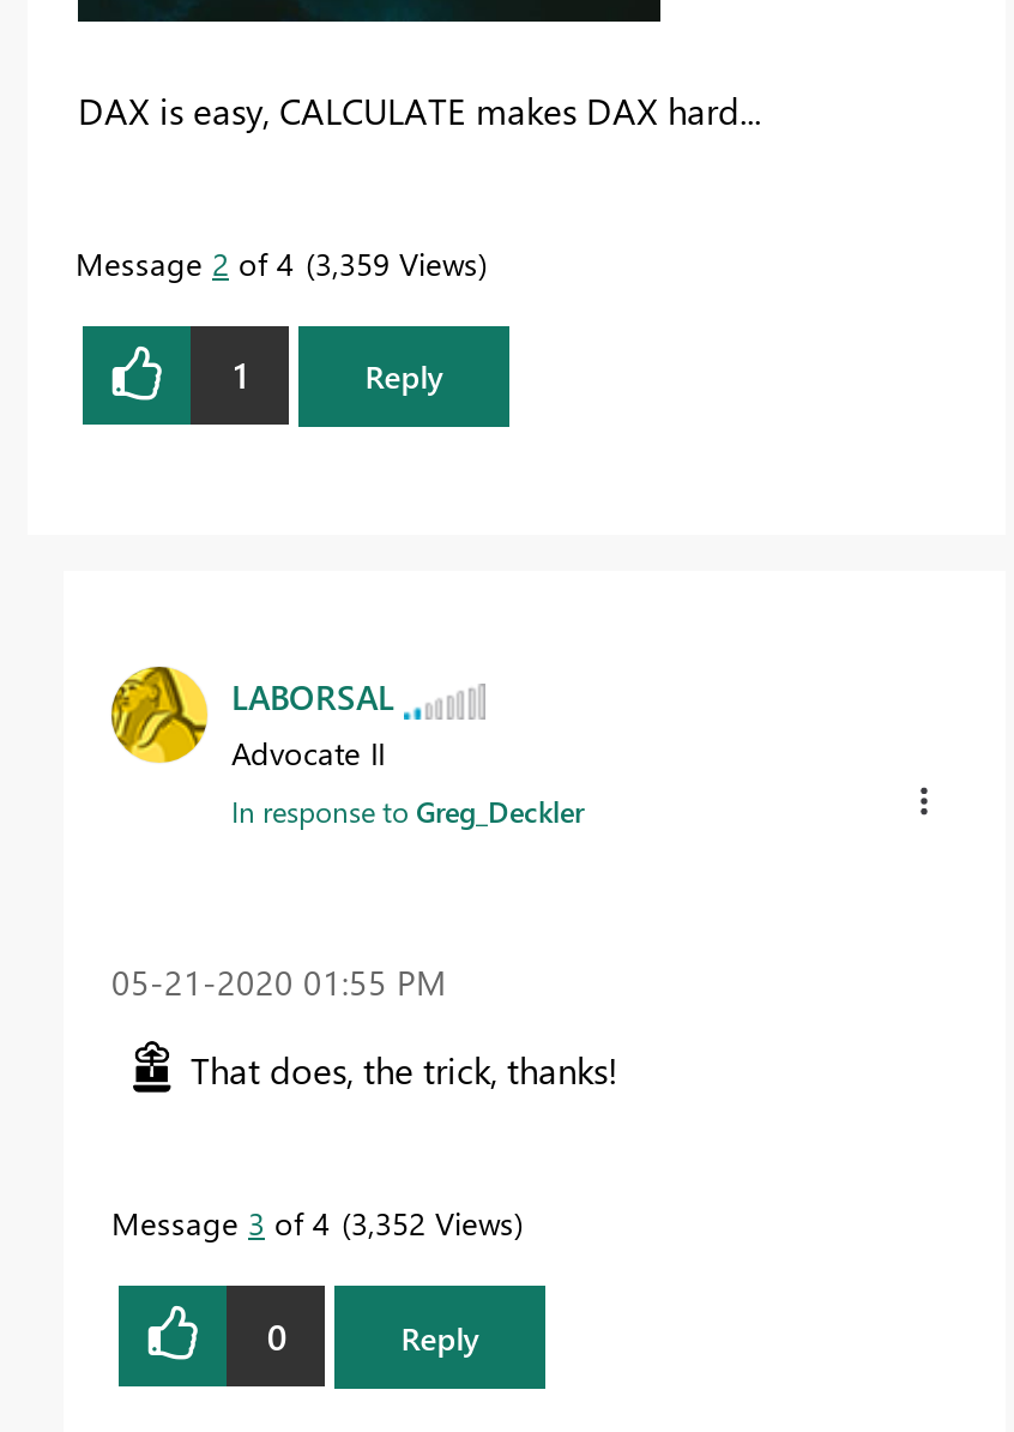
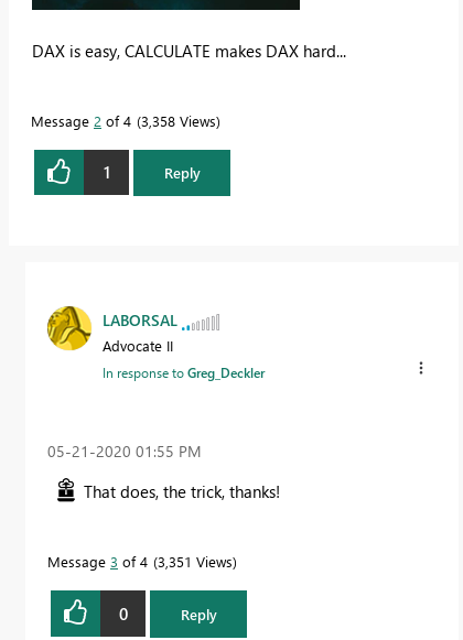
- Message 2 of 4 3,359 Views
+ Message 2 of 4 3,358 Views

- Message 3 of 4 3,352 Views
+ Message 3 of 4 3,351 Views
